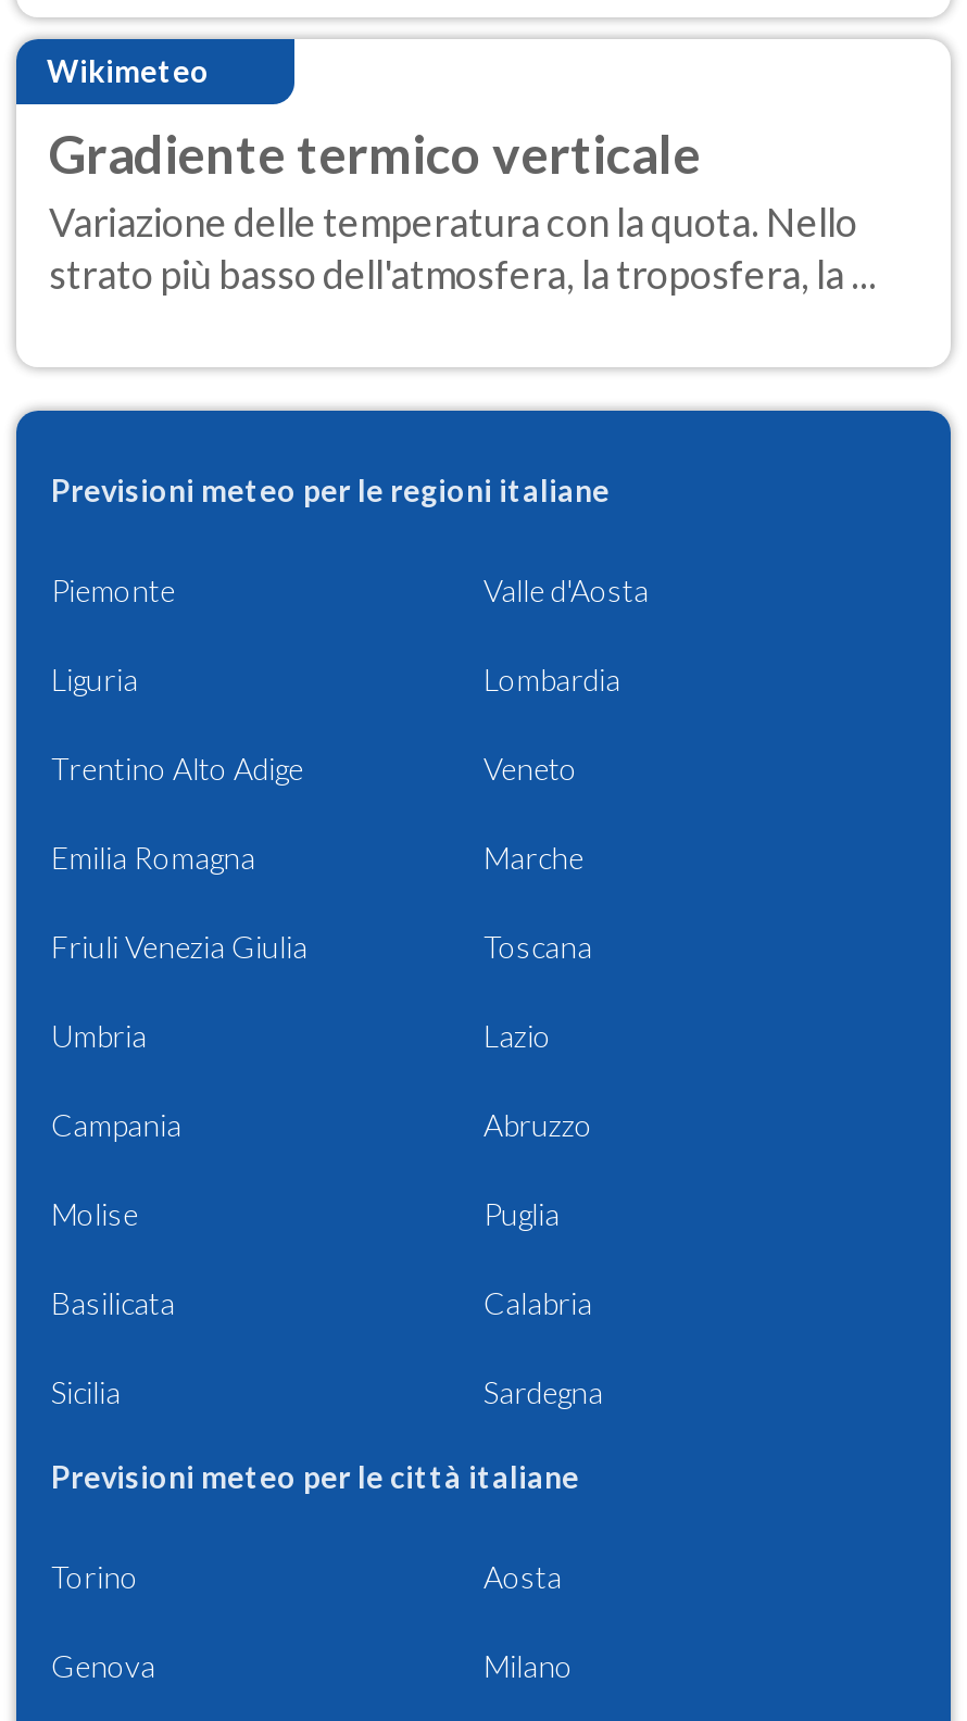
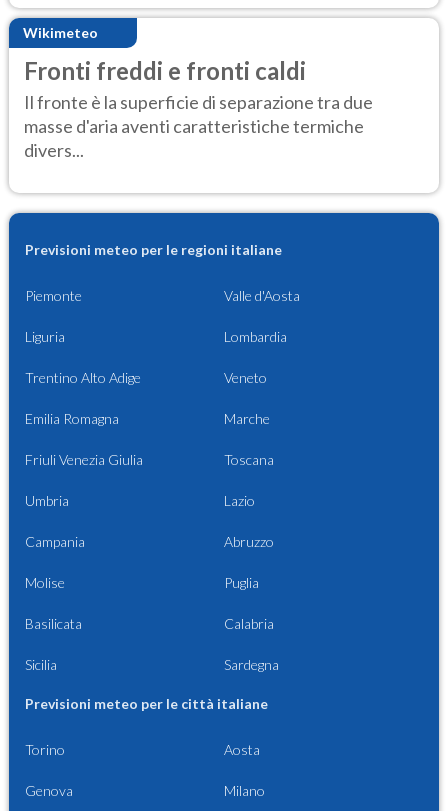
- Gradiente termico verticale
- Variazione delle temperatura con la quota. Nello
- strato più basso dell'atmosfera, la troposfera, la ...
+ Fronti freddi e fronti caldi
+ Il fronte è la superficie di separazione tra due
+ masse d'aria aventi caratteristiche termiche
+ divers...
